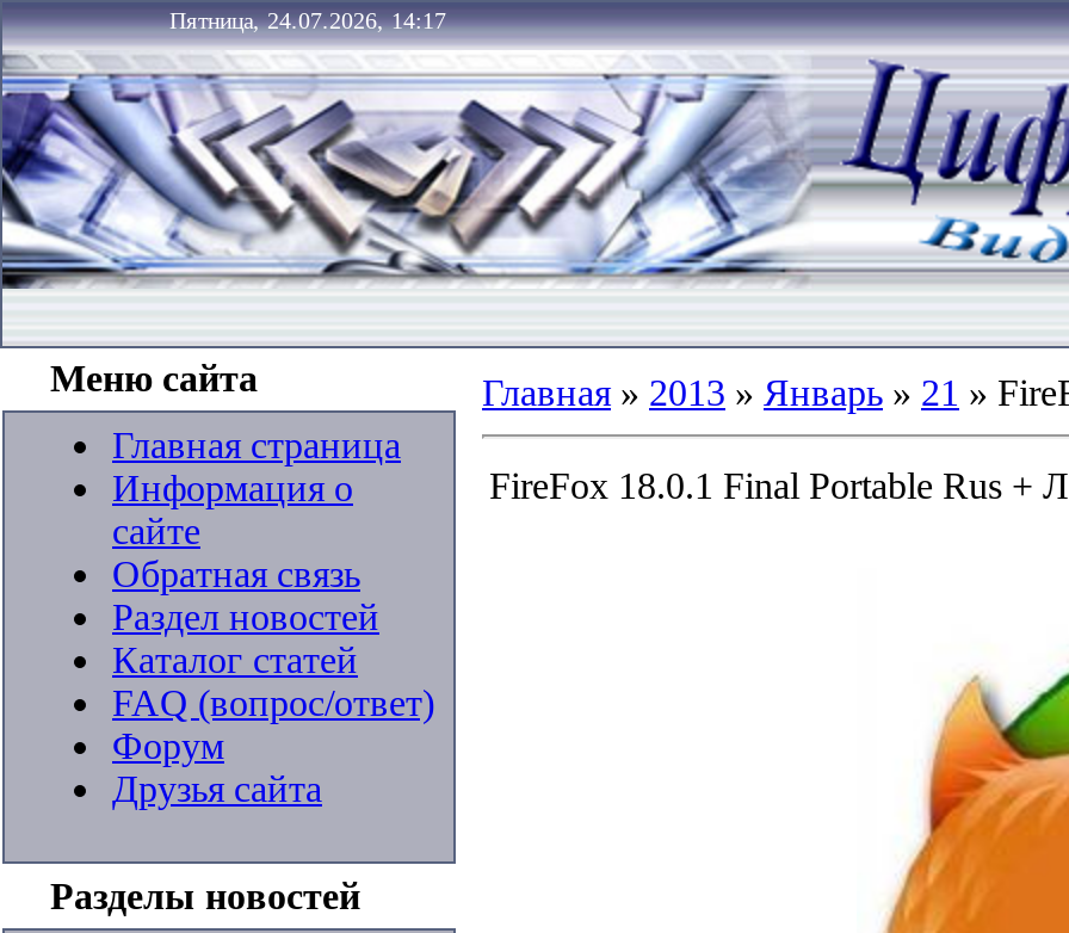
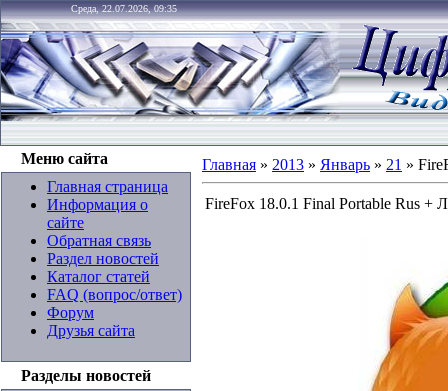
- Пятница, 24.07.2026, 14:17
+ Среда, 22.07.2026, 09:35
